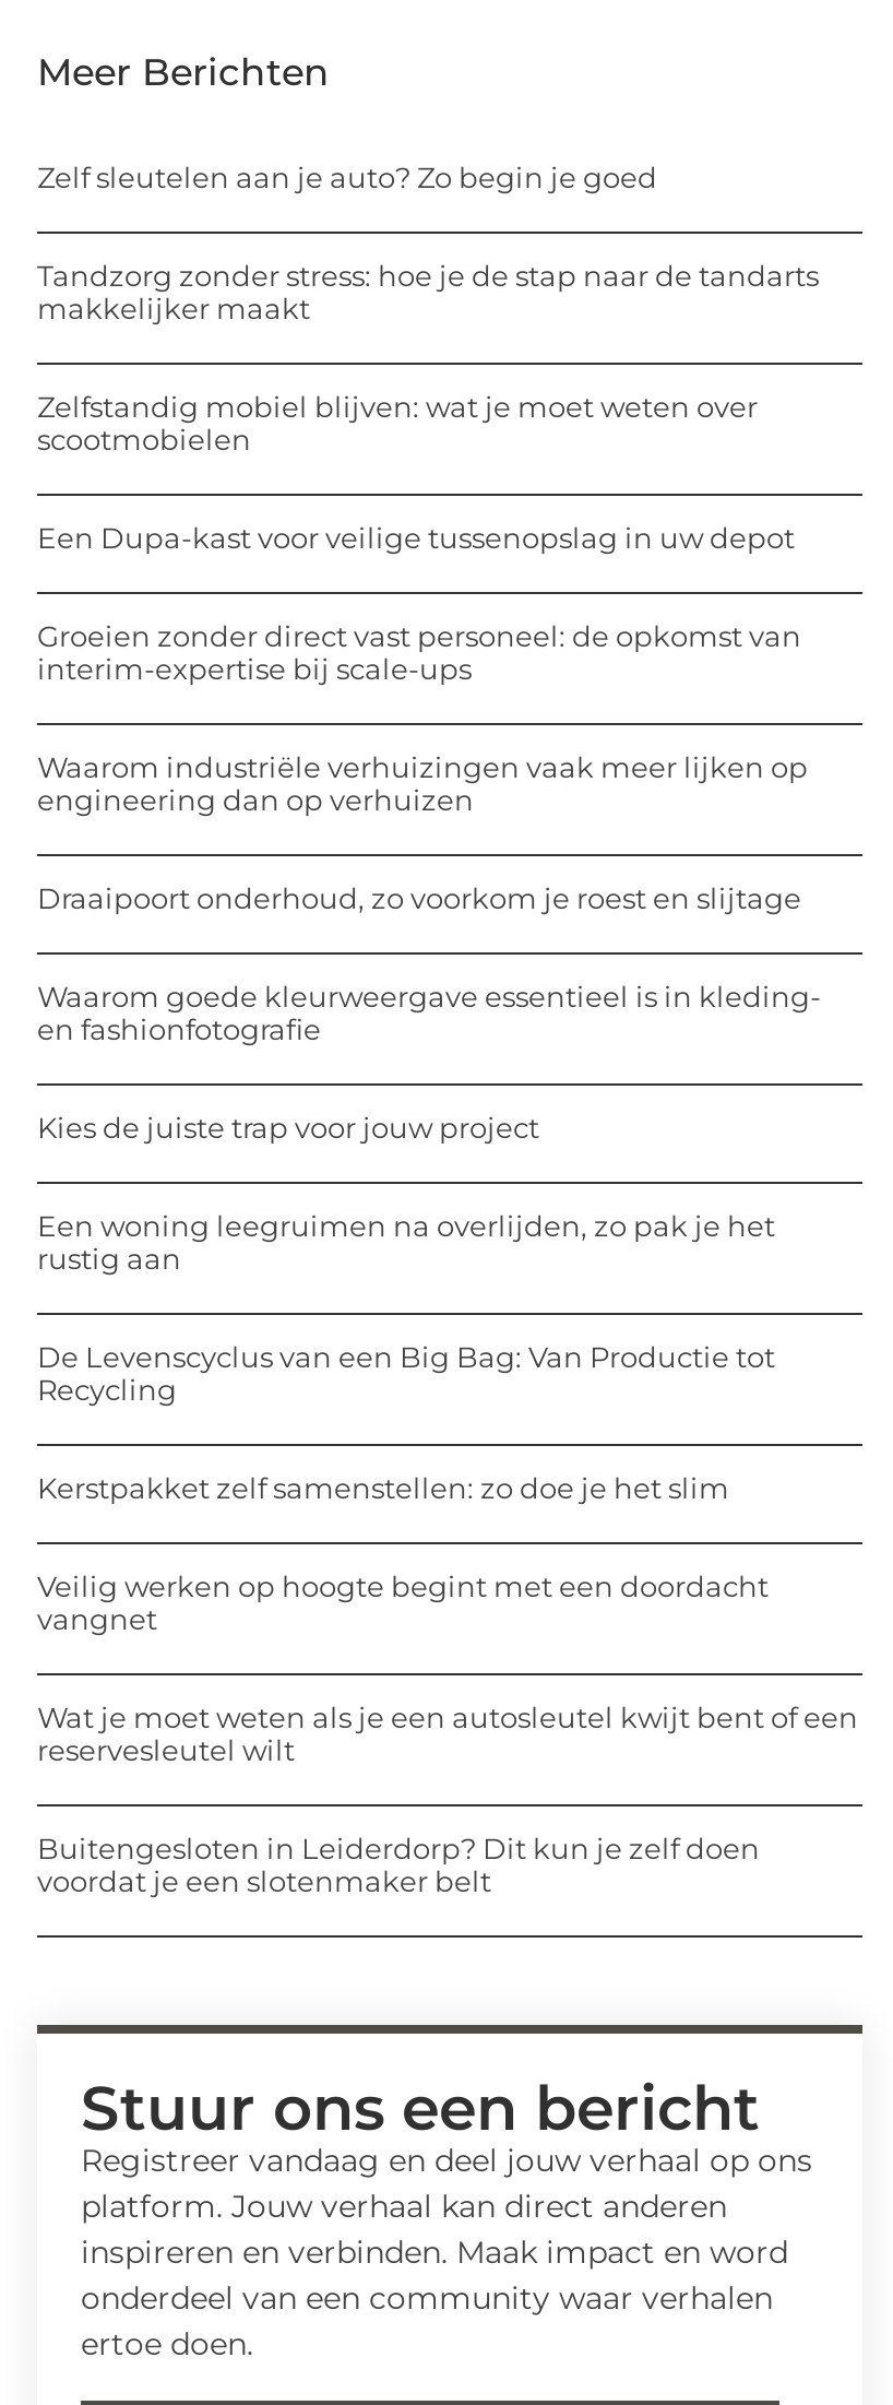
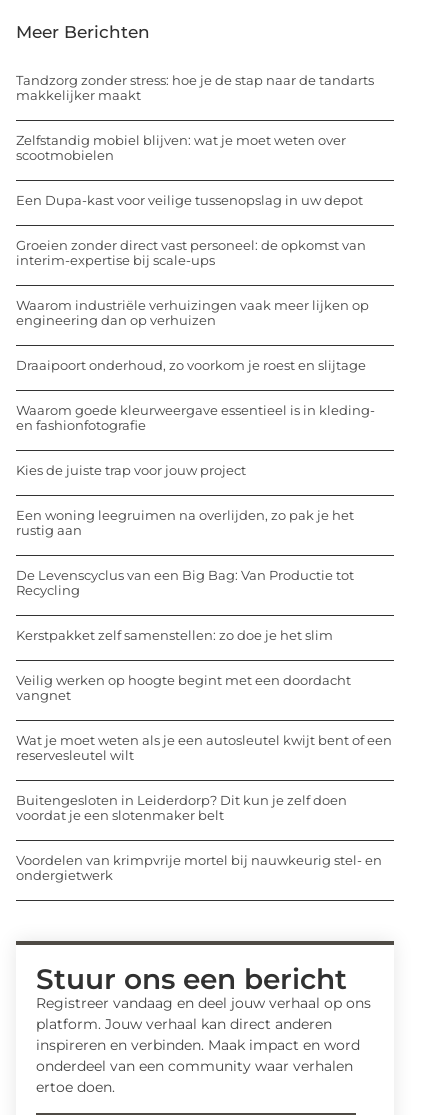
- Zelf sleutelen aan je auto? Zo begin je goed

moved up: Tandzorg zonder stress: hoe je de stap naar de tandarts | makkelijker maakt | Zelfstandig mobiel blijven: wat je moet weten over | ... | Buitengesloten in Leiderdorp? Dit kun je zelf doen | voordat je een slotenmaker belt

+ Voordelen van krimpvrije mortel bij nauwkeurig stel- en
+ ondergietwerk
